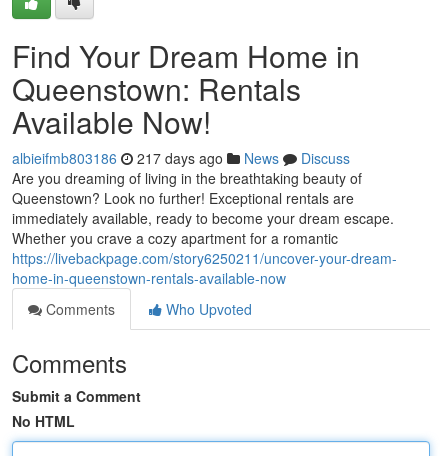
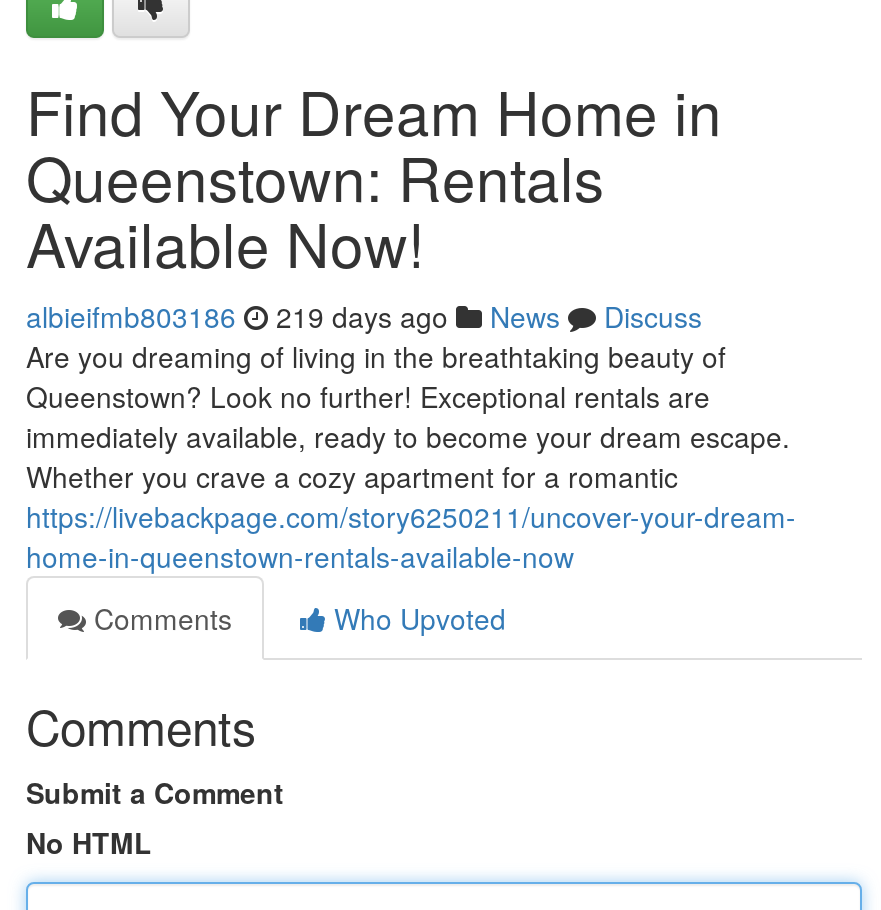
- albieifmb803186 217 days ago News Discuss
+ albieifmb803186 219 days ago News Discuss
